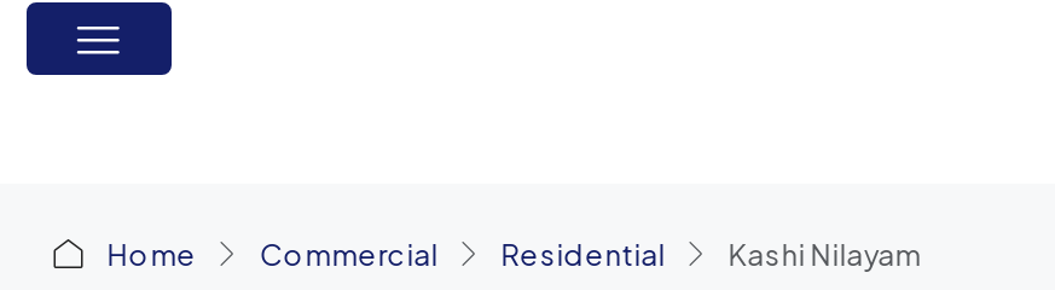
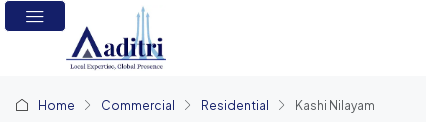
+ [image]
